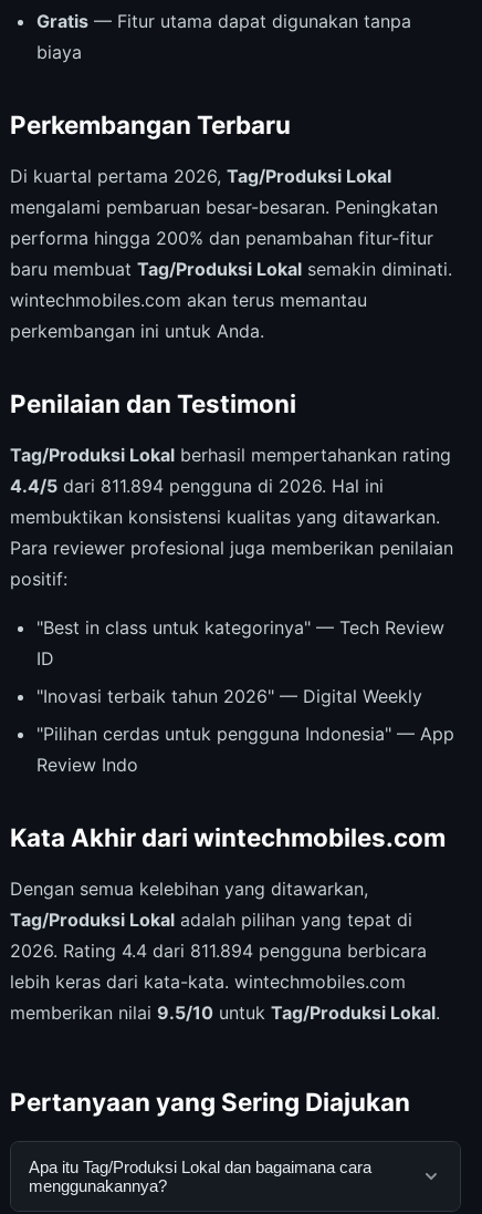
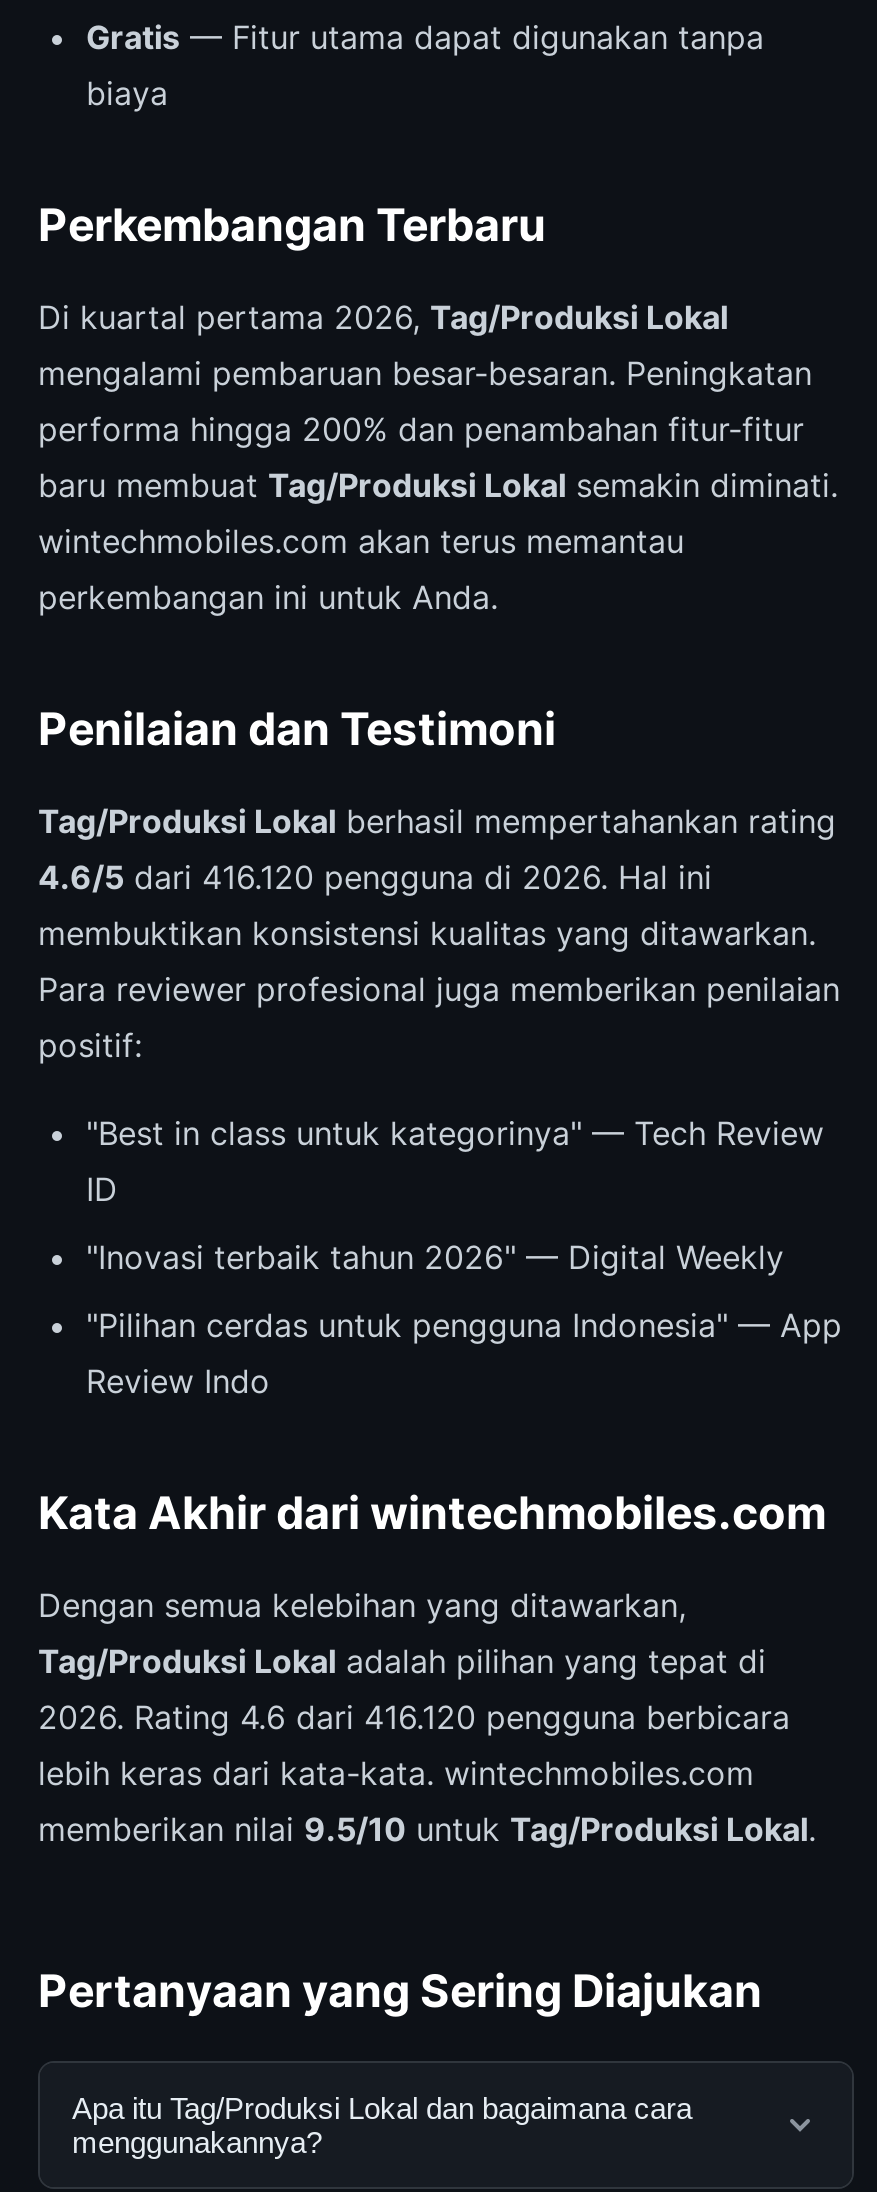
- 4.4/5 dari 811.894 pengguna di 2026. Hal ini
+ 4.6/5 dari 416.120 pengguna di 2026. Hal ini

- 2026. Rating 4.4 dari 811.894 pengguna berbicara
+ 2026. Rating 4.6 dari 416.120 pengguna berbicara
